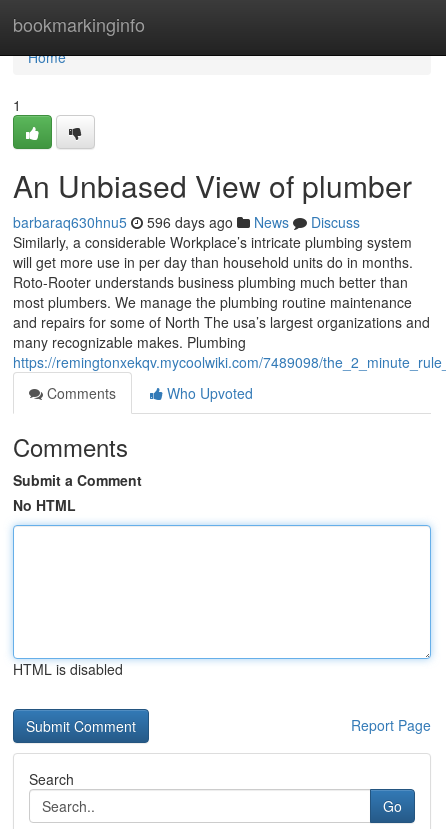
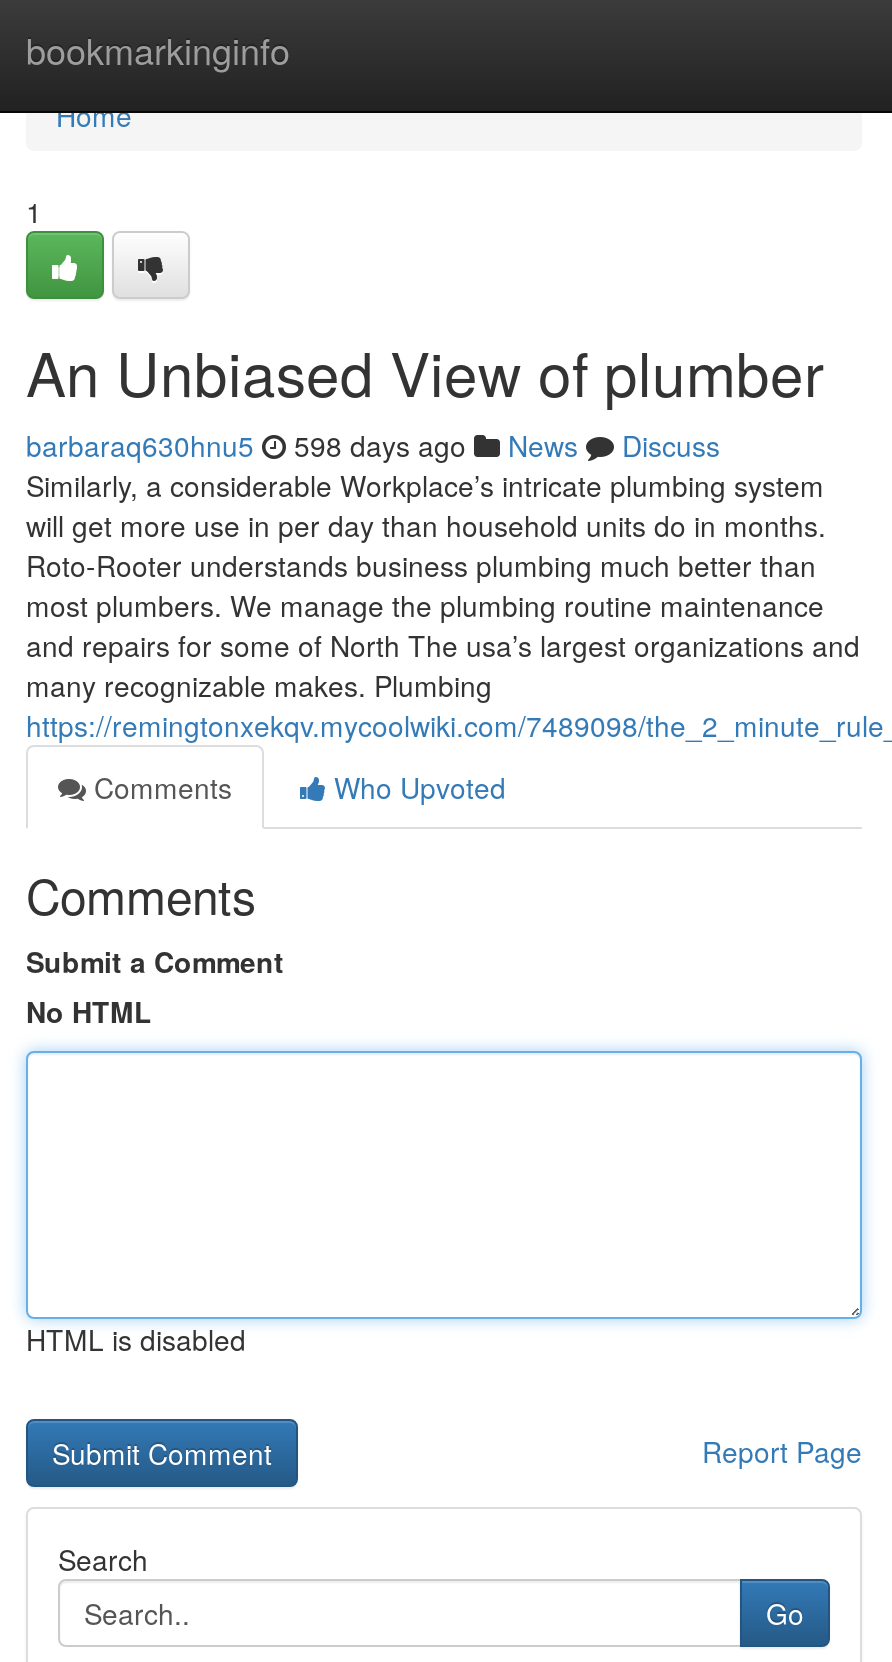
- barbaraq630hnu5 596 days ago News Discuss
+ barbaraq630hnu5 598 days ago News Discuss
